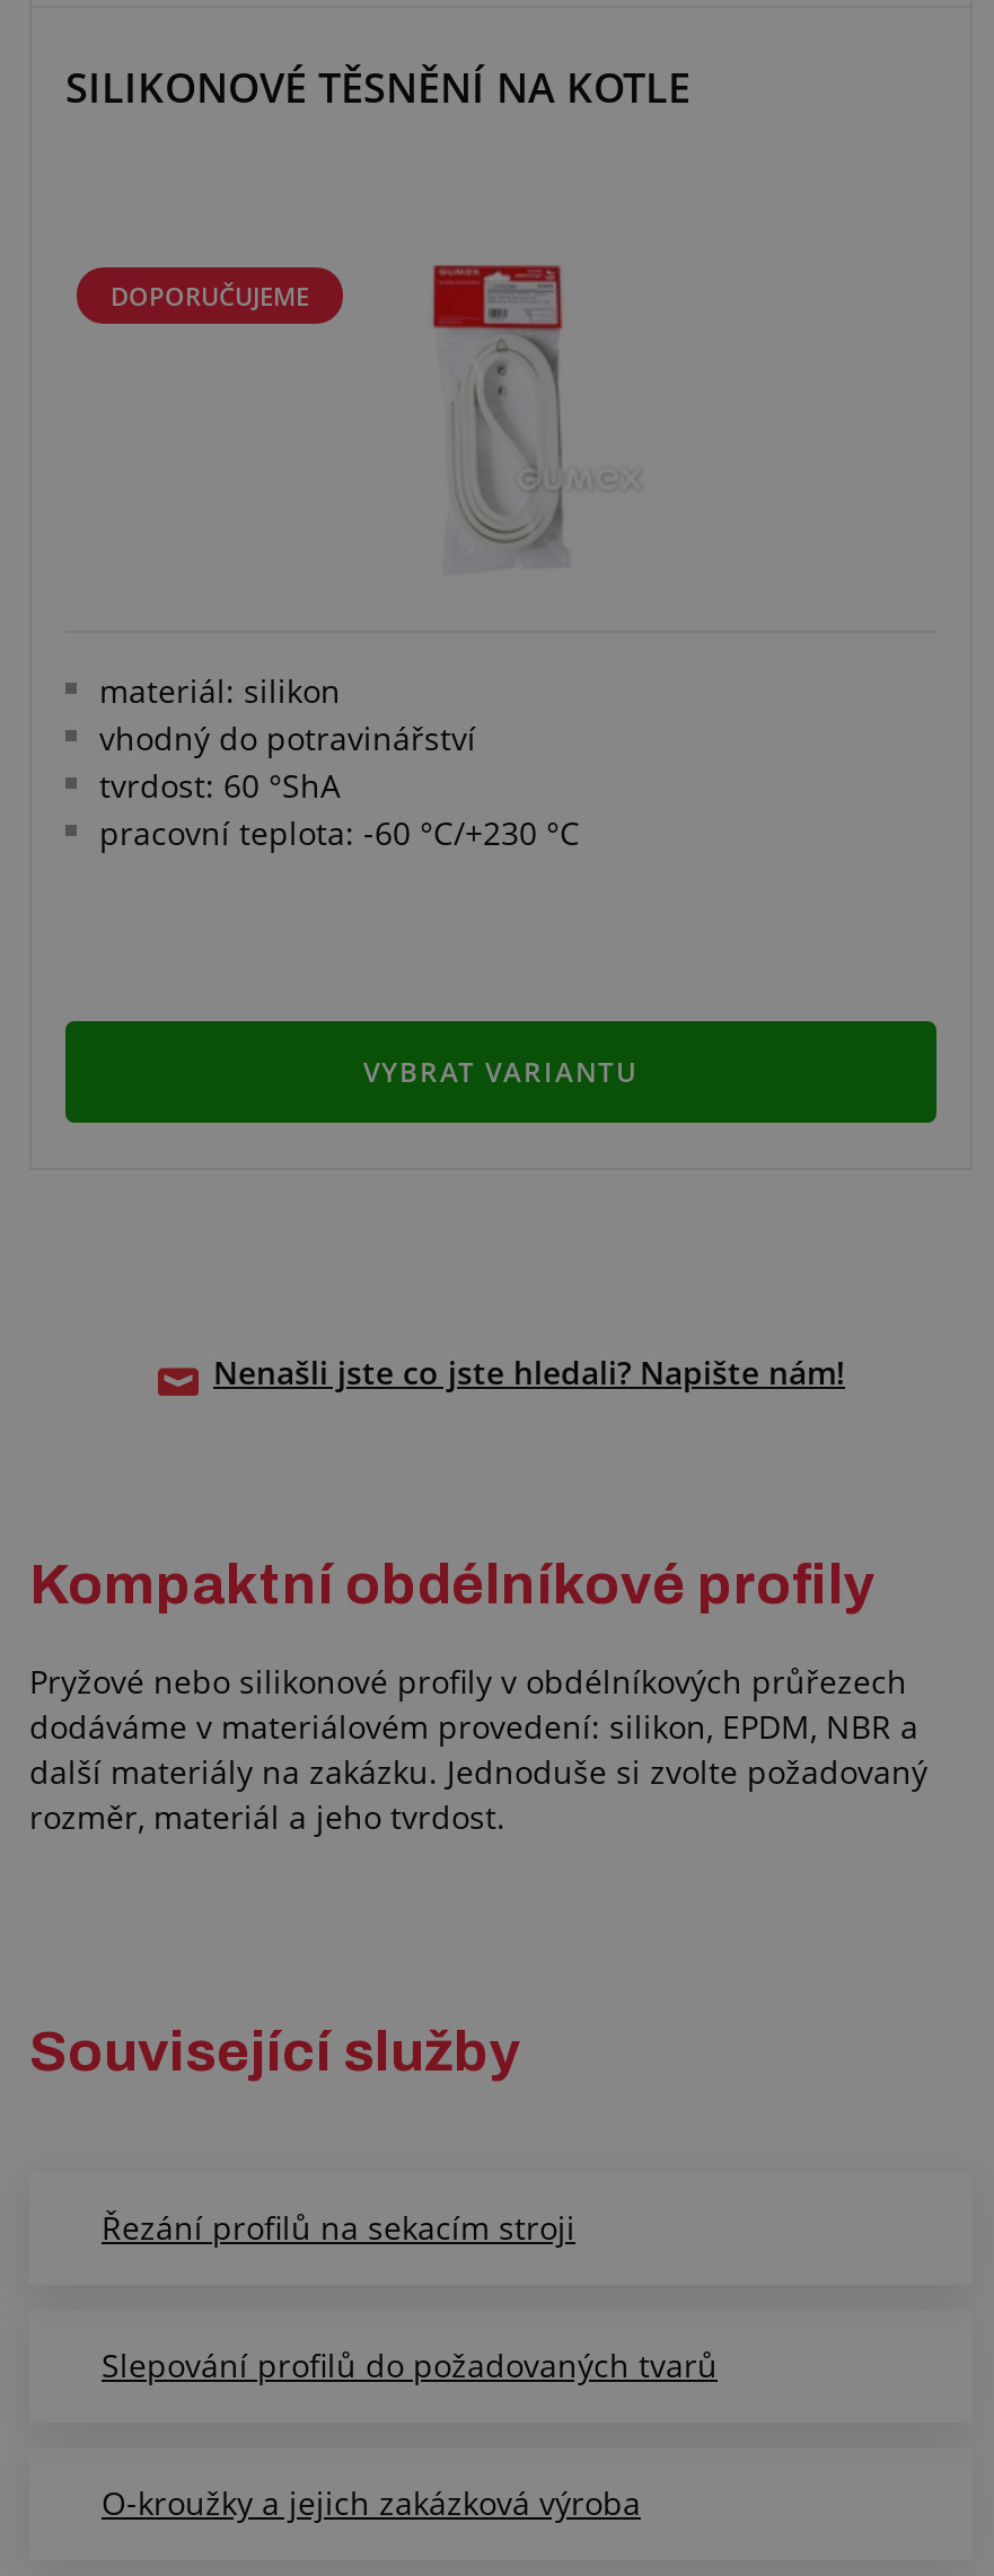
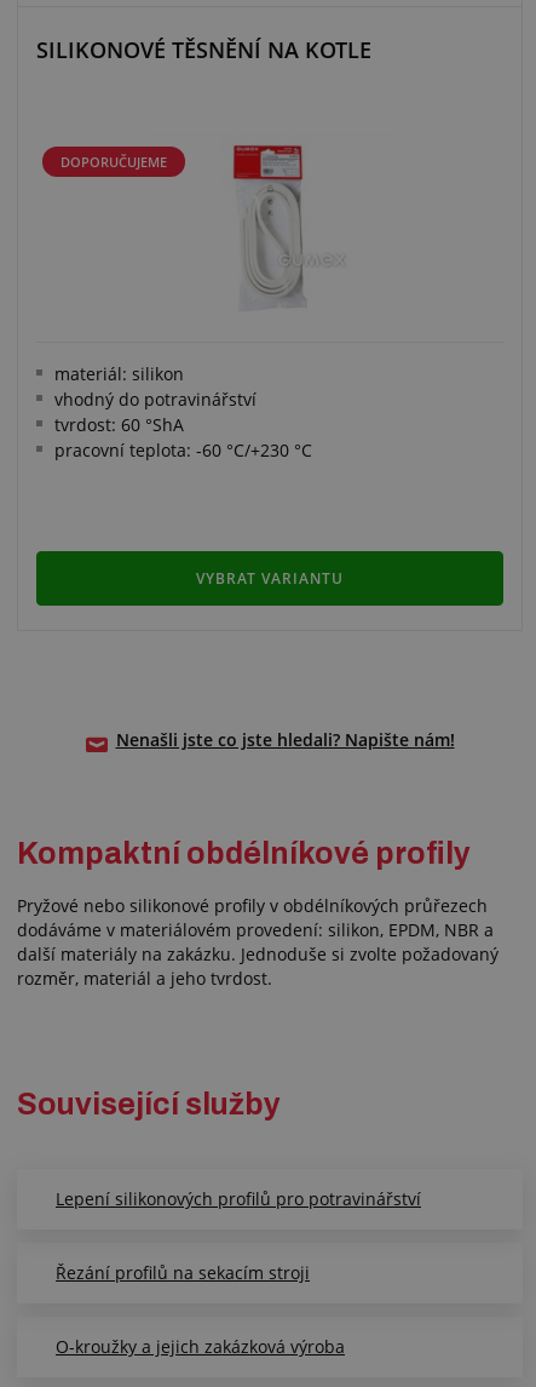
+ Lepení silikonových profilů pro potravinářství

moved down: Řezání profilů na sekacím stroji

- Slepování profilů do požadovaných tvarů
